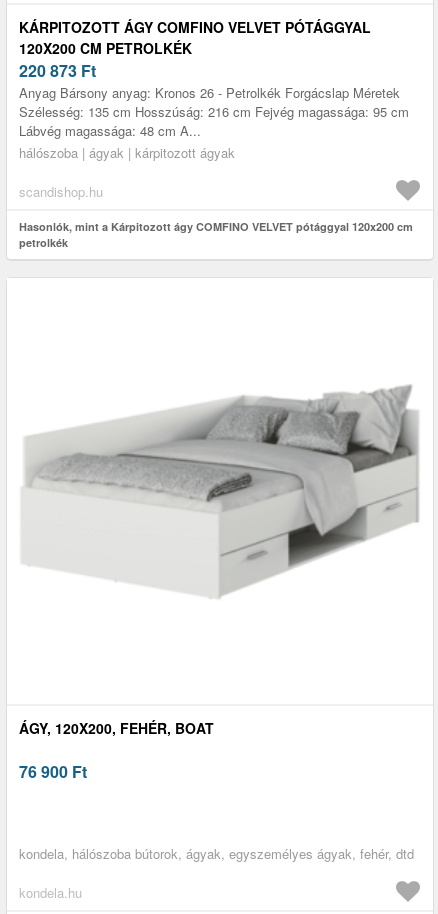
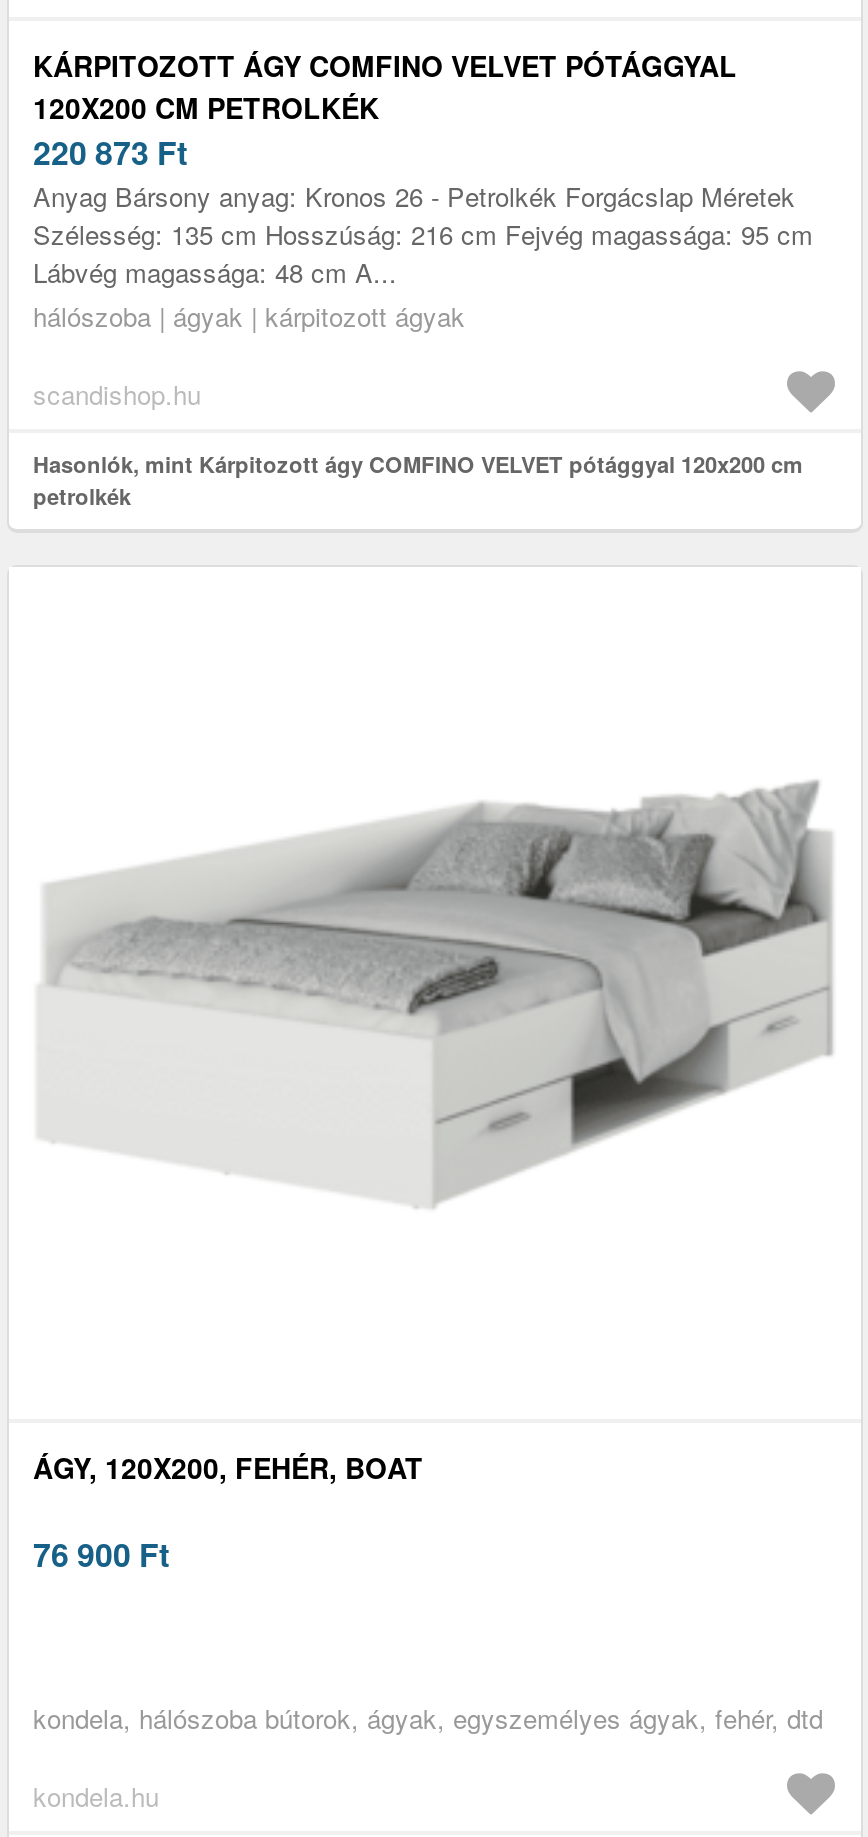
- Hasonlók, mint a Kárpitozott ágy COMFINO VELVET pótággyal 120x200 cm
+ Hasonlók, mint Kárpitozott ágy COMFINO VELVET pótággyal 120x200 cm
